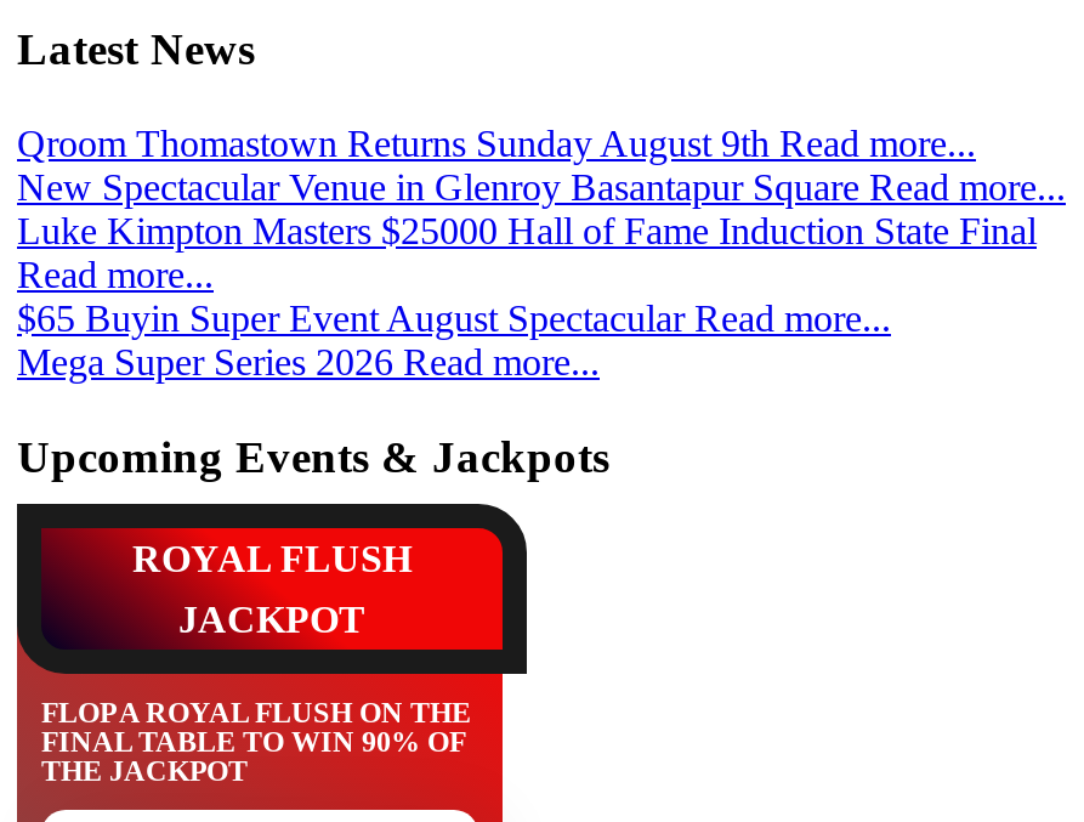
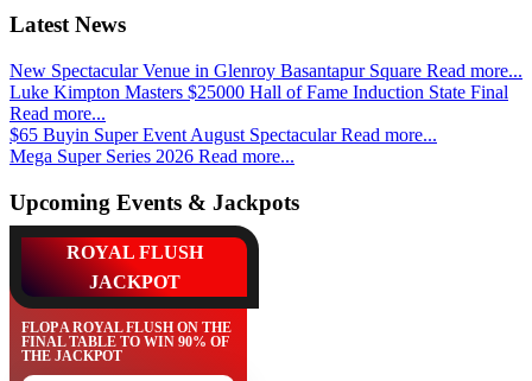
- Qroom Thomastown Returns Sunday August 9th Read more...
